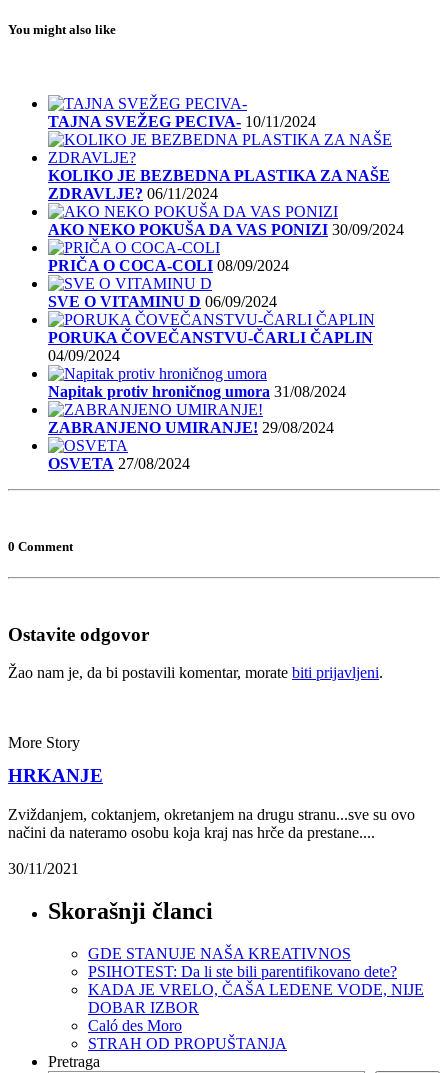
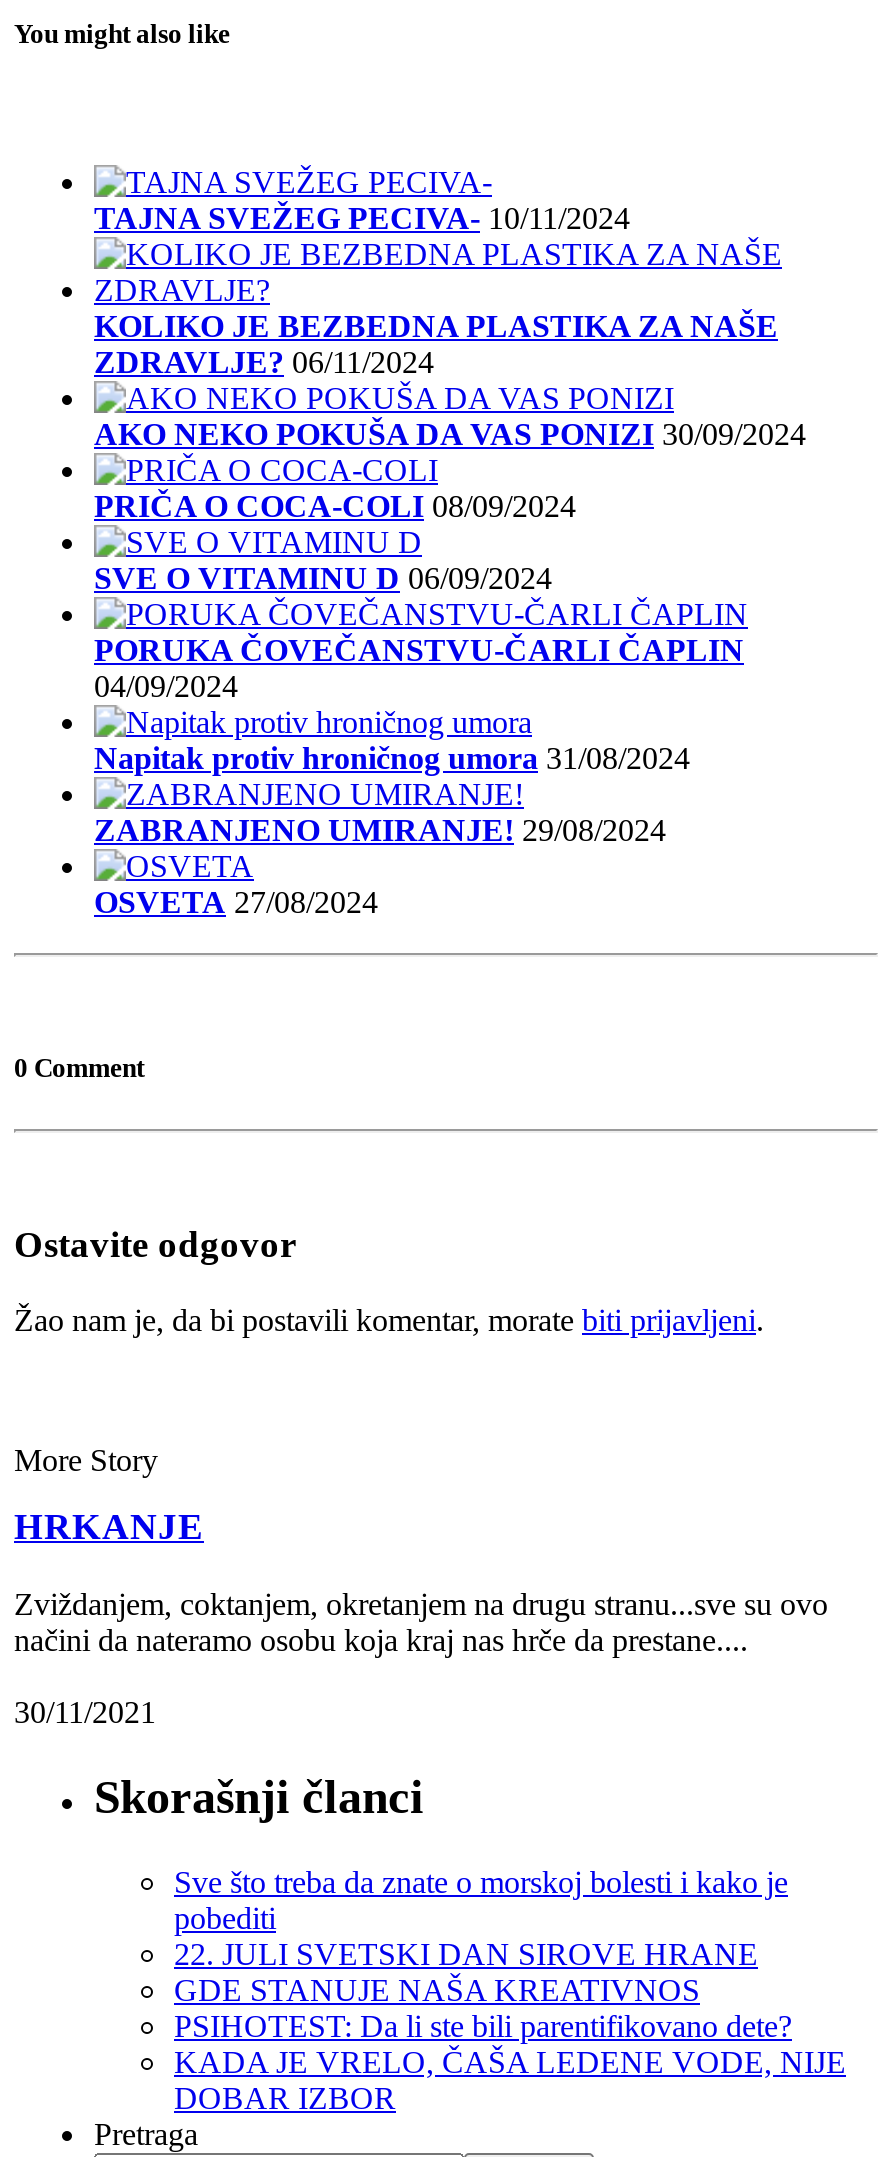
+ Sve što treba da znate o morskoj bolesti i kako je
+ pobediti
+ 22. JULI SVETSKI DAN SIROVE HRANE

moved down: GDE STANUJE NAŠA KREATIVNOS | PSIHOTEST: Da li ste bili parentifikovano dete? | KADA JE VRELO, ČAŠA LEDENE VODE, NIJE | DOBAR IZBOR

- Caló des Moro
- STRAH OD PROPUŠTANJA
